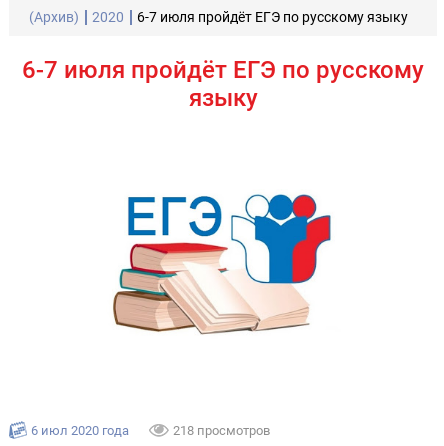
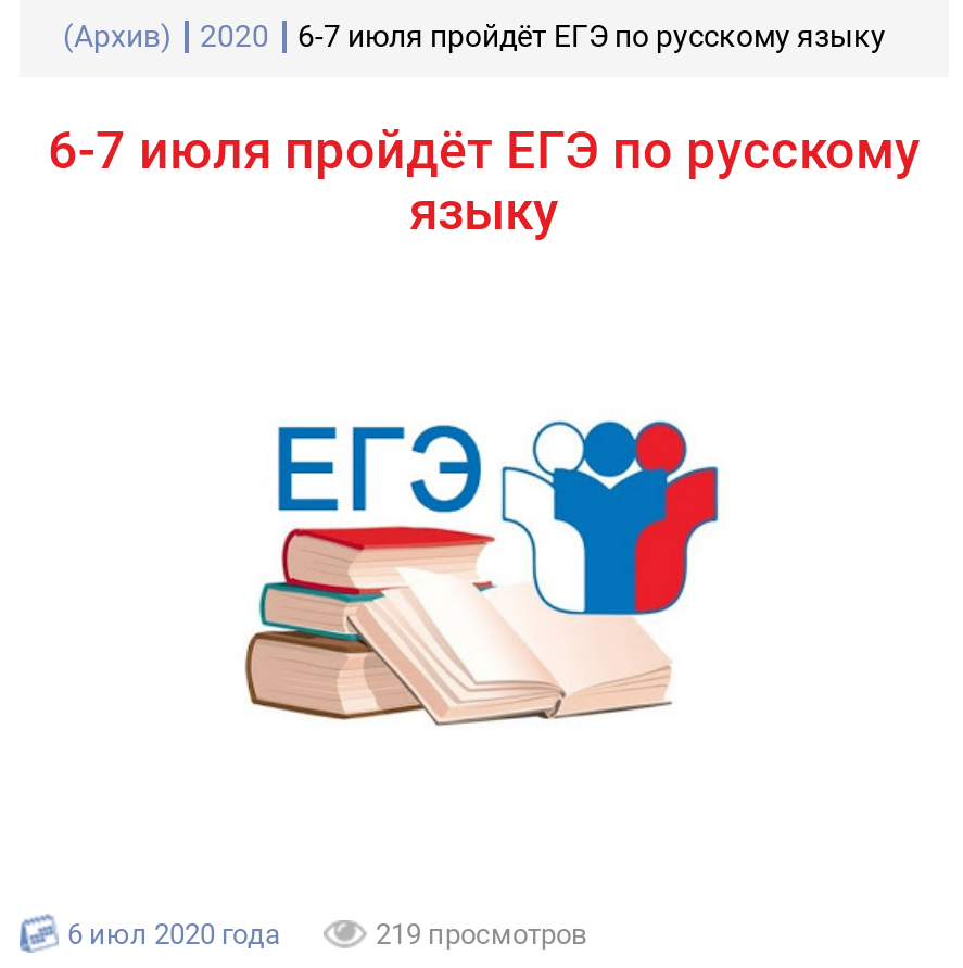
- 218 просмотров
+ 219 просмотров
